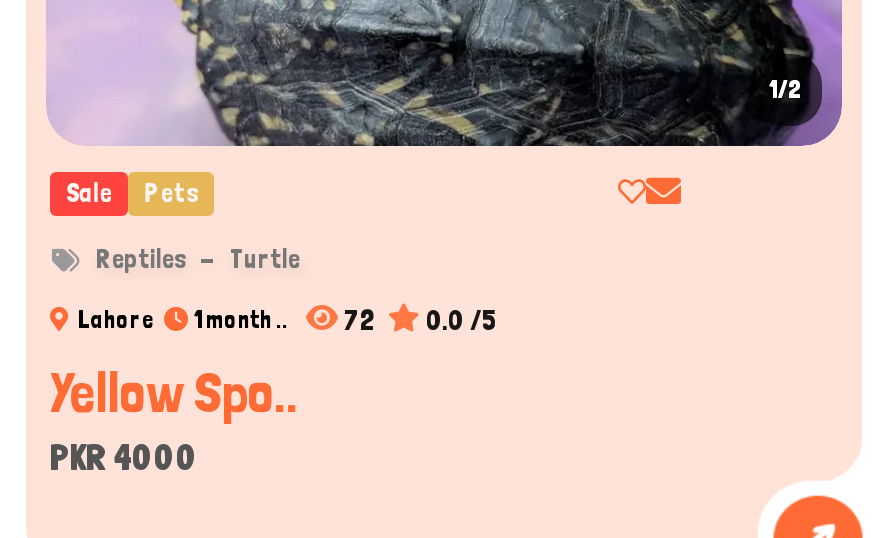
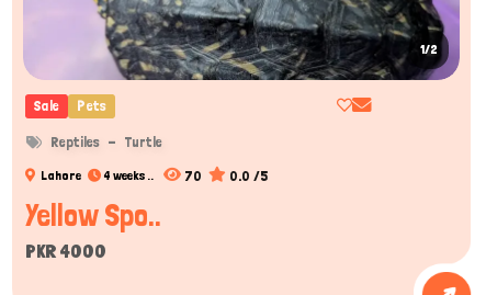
- 1 month ..
- 72
+ 4 weeks ..
+ 70
